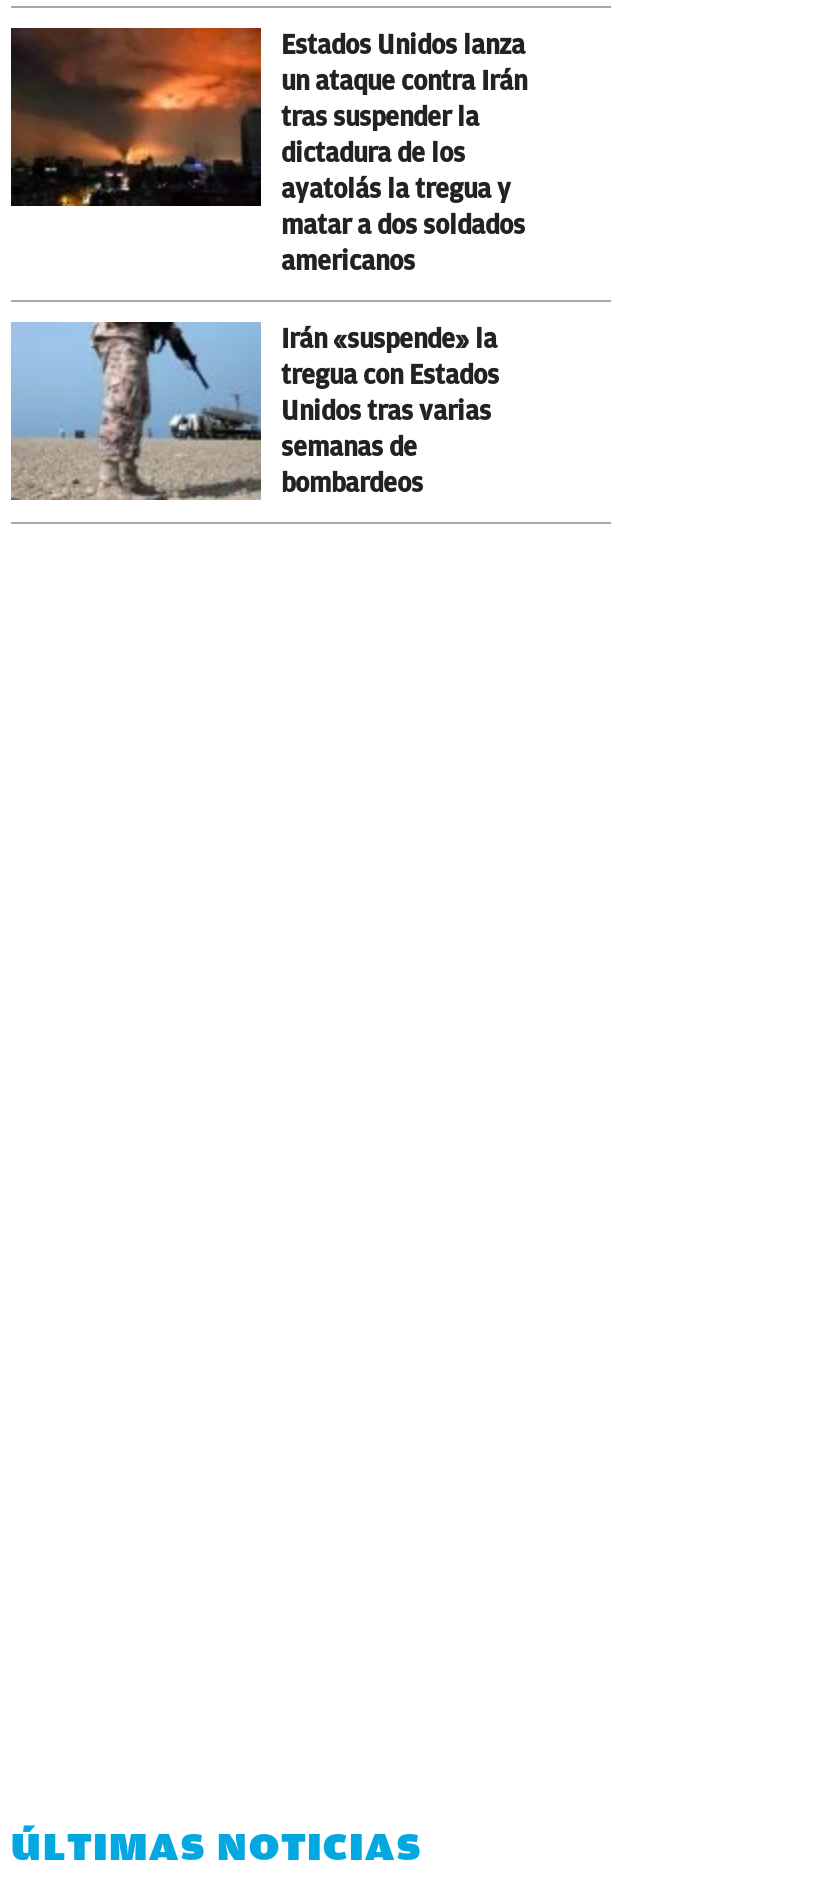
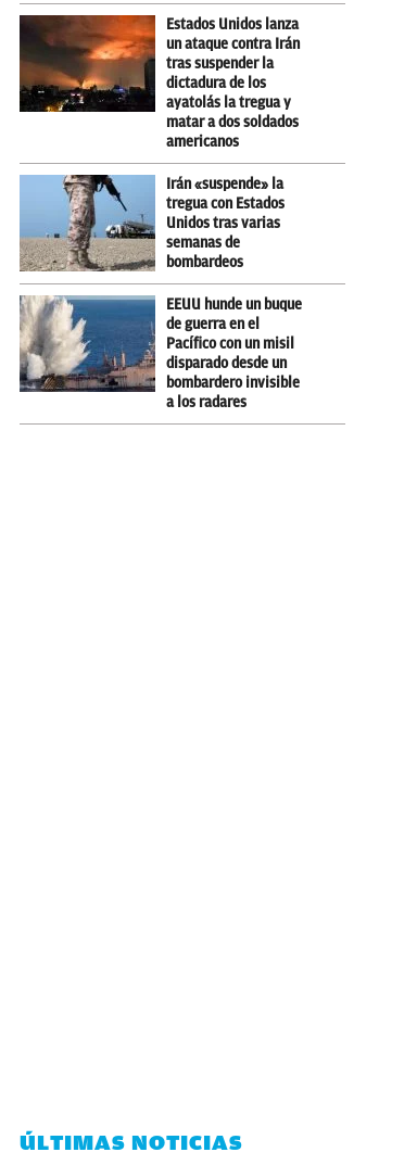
+ [image]
+ EEUU hunde un buque
+ de guerra en el
+ Pacífico con un misil
+ disparado desde un
+ bombardero invisible
+ a los radares
